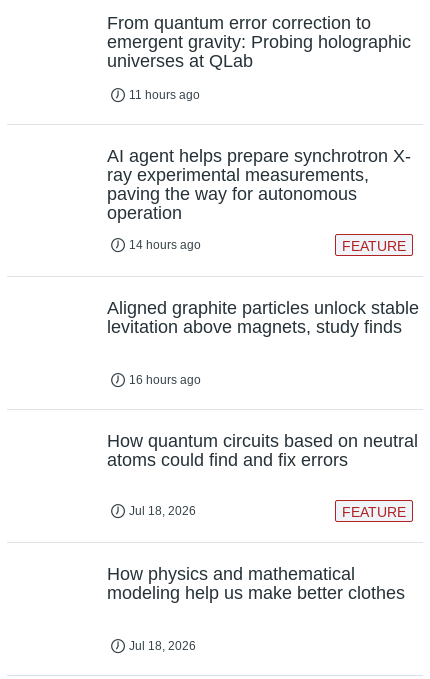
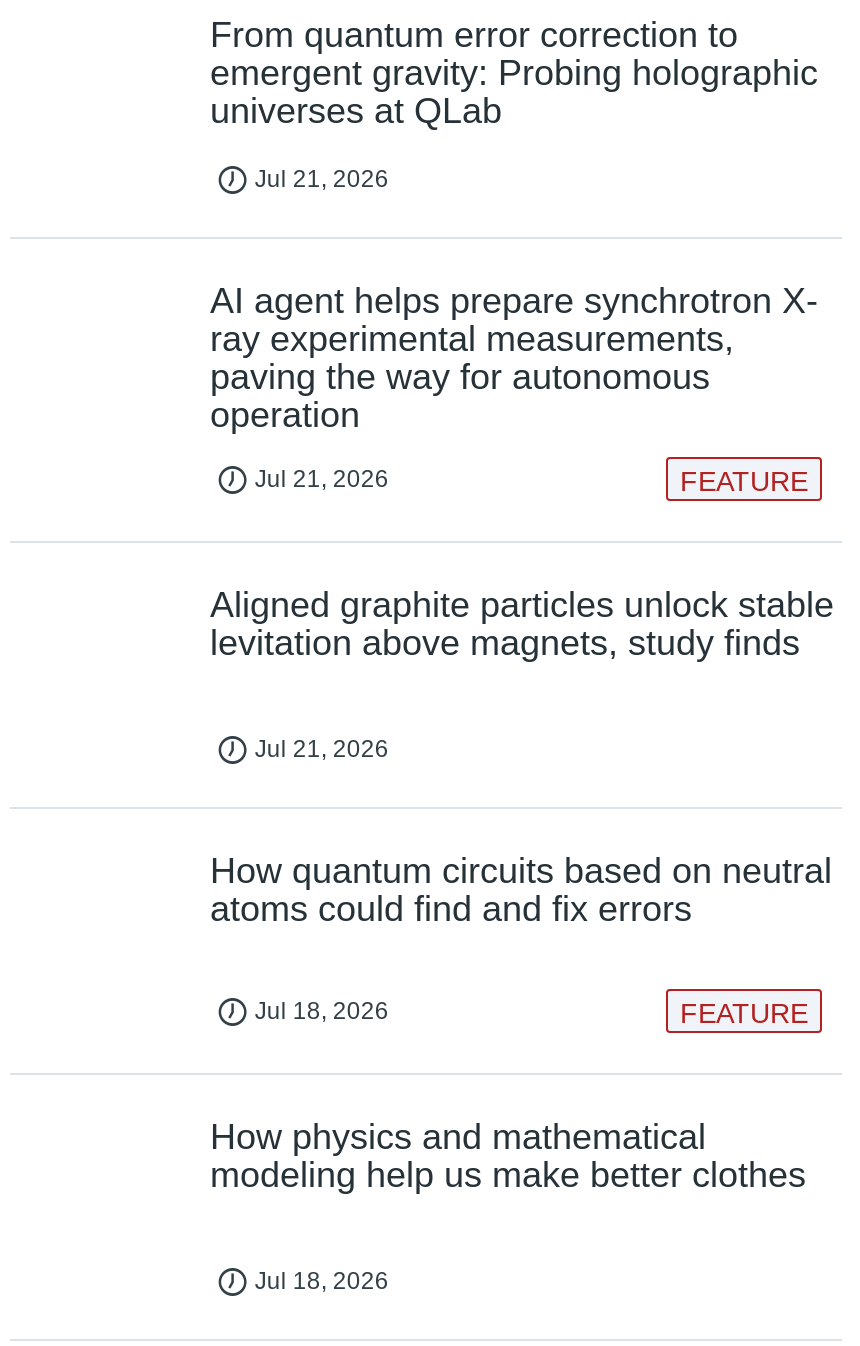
- 11 hours ago
+ Jul 21, 2026

- 14 hours ago
+ Jul 21, 2026

- 16 hours ago
+ Jul 21, 2026
